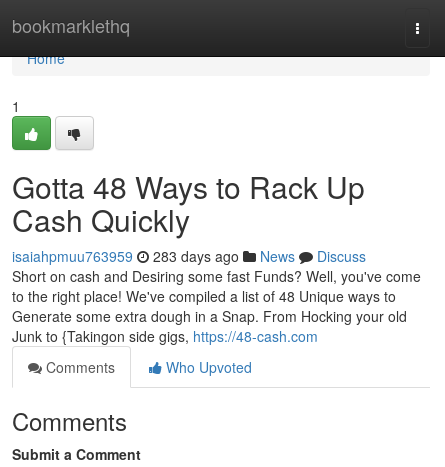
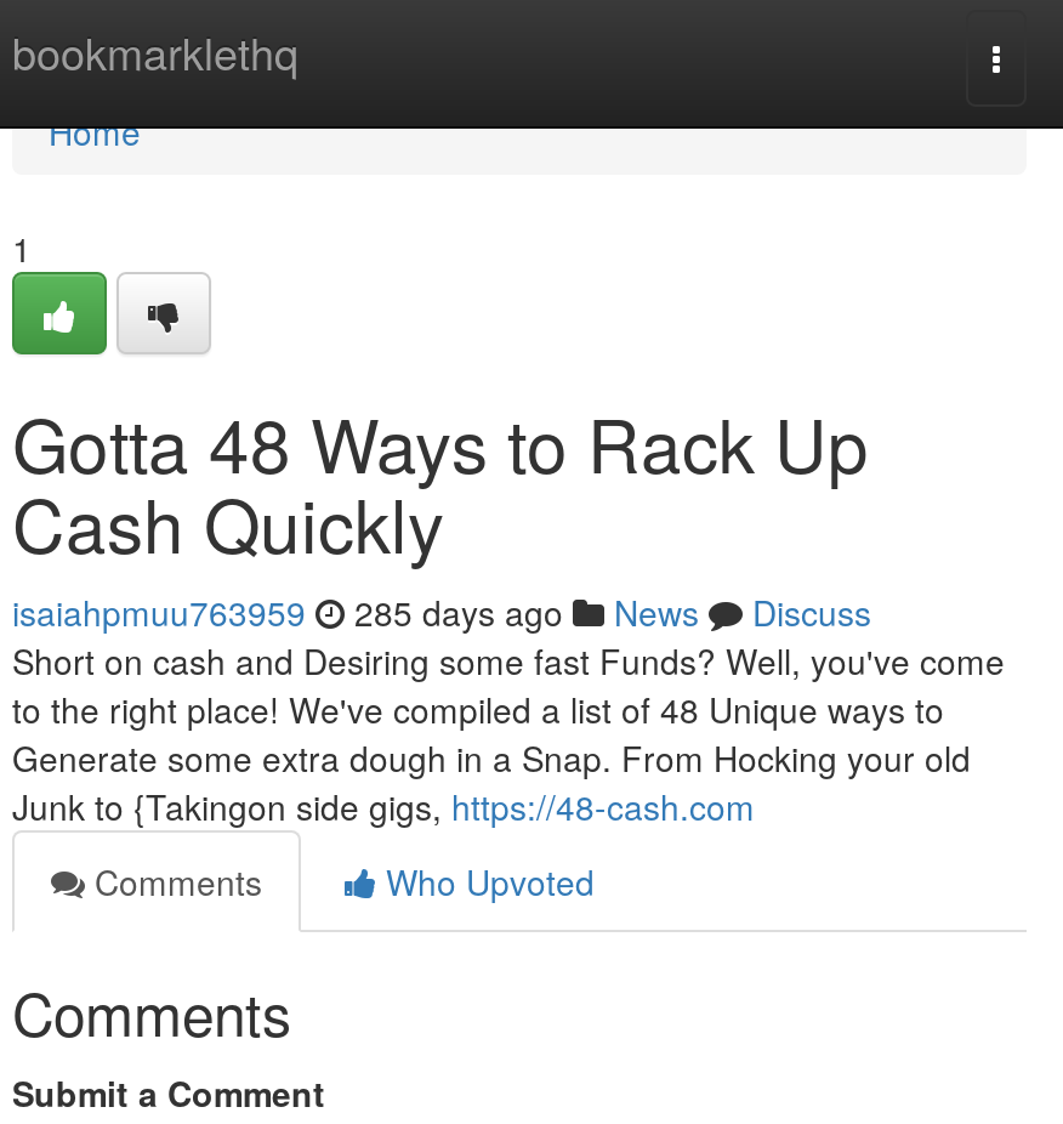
- isaiahpmuu763959 283 days ago News Discuss
+ isaiahpmuu763959 285 days ago News Discuss
